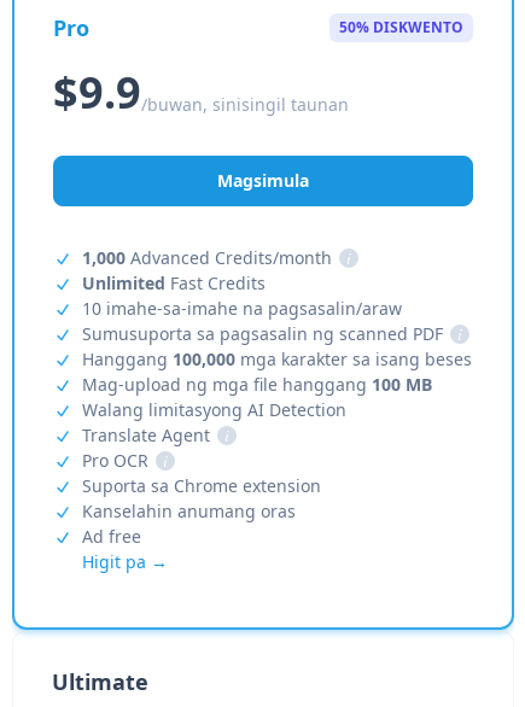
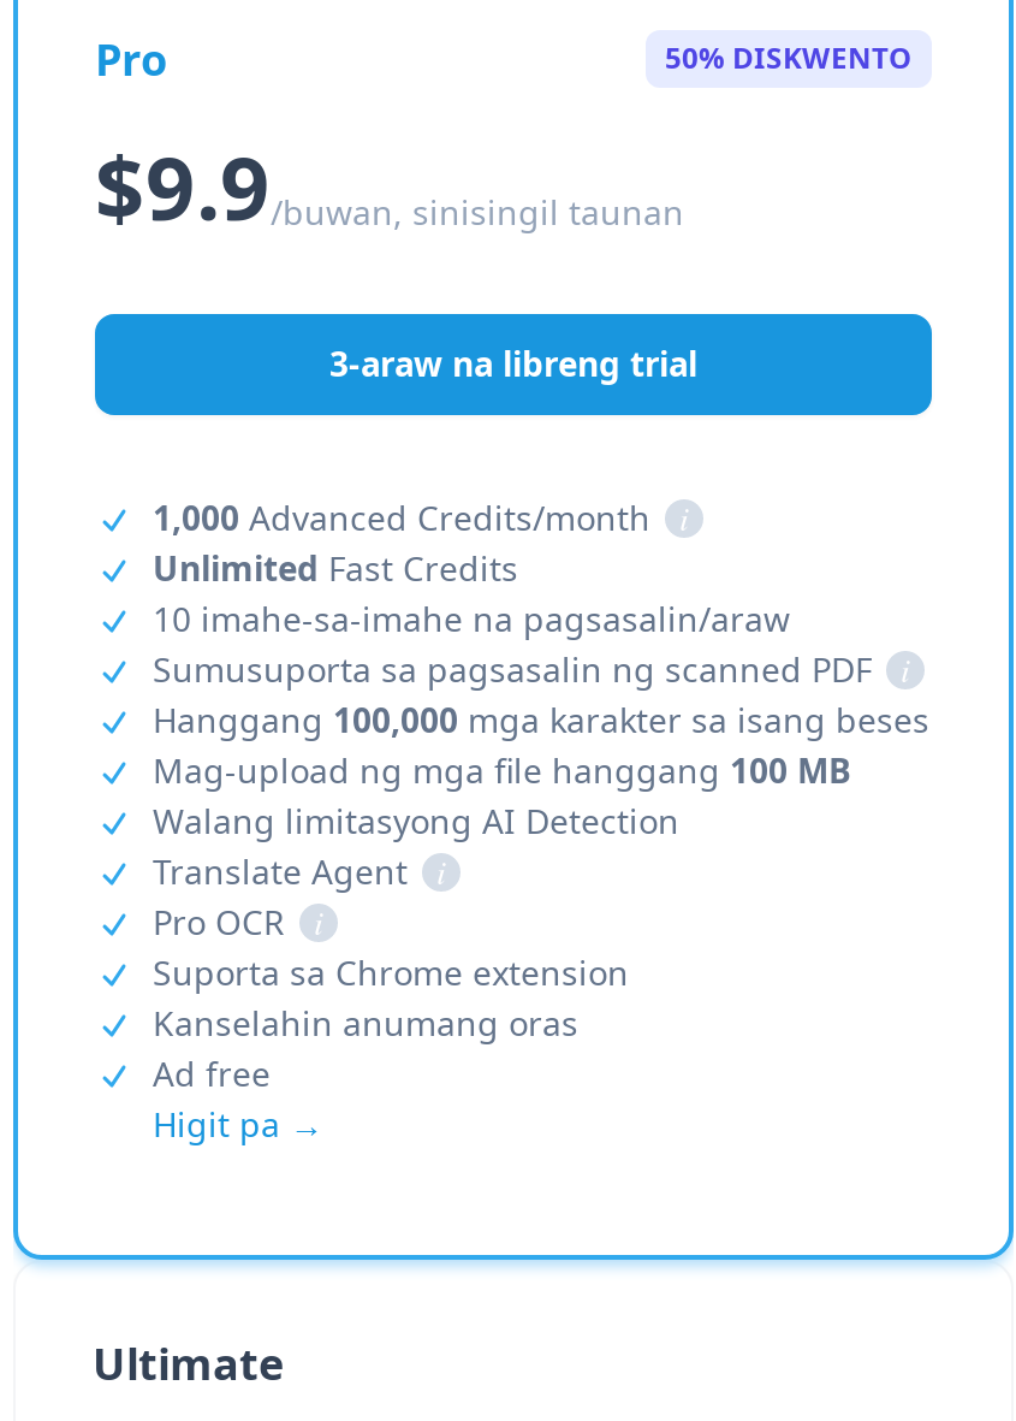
- Magsimula
+ 3-araw na libreng trial
